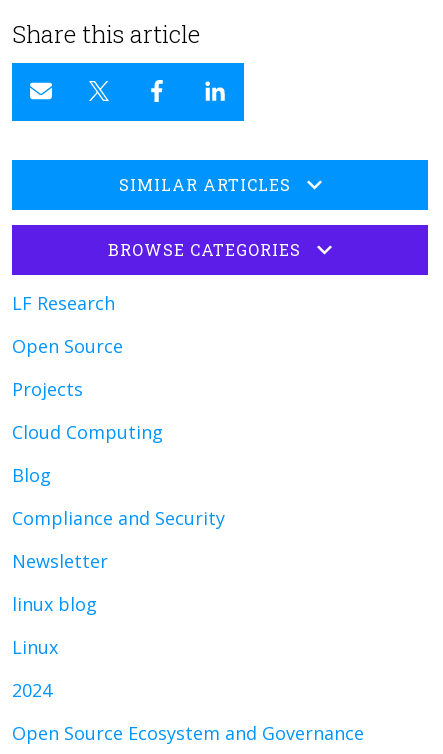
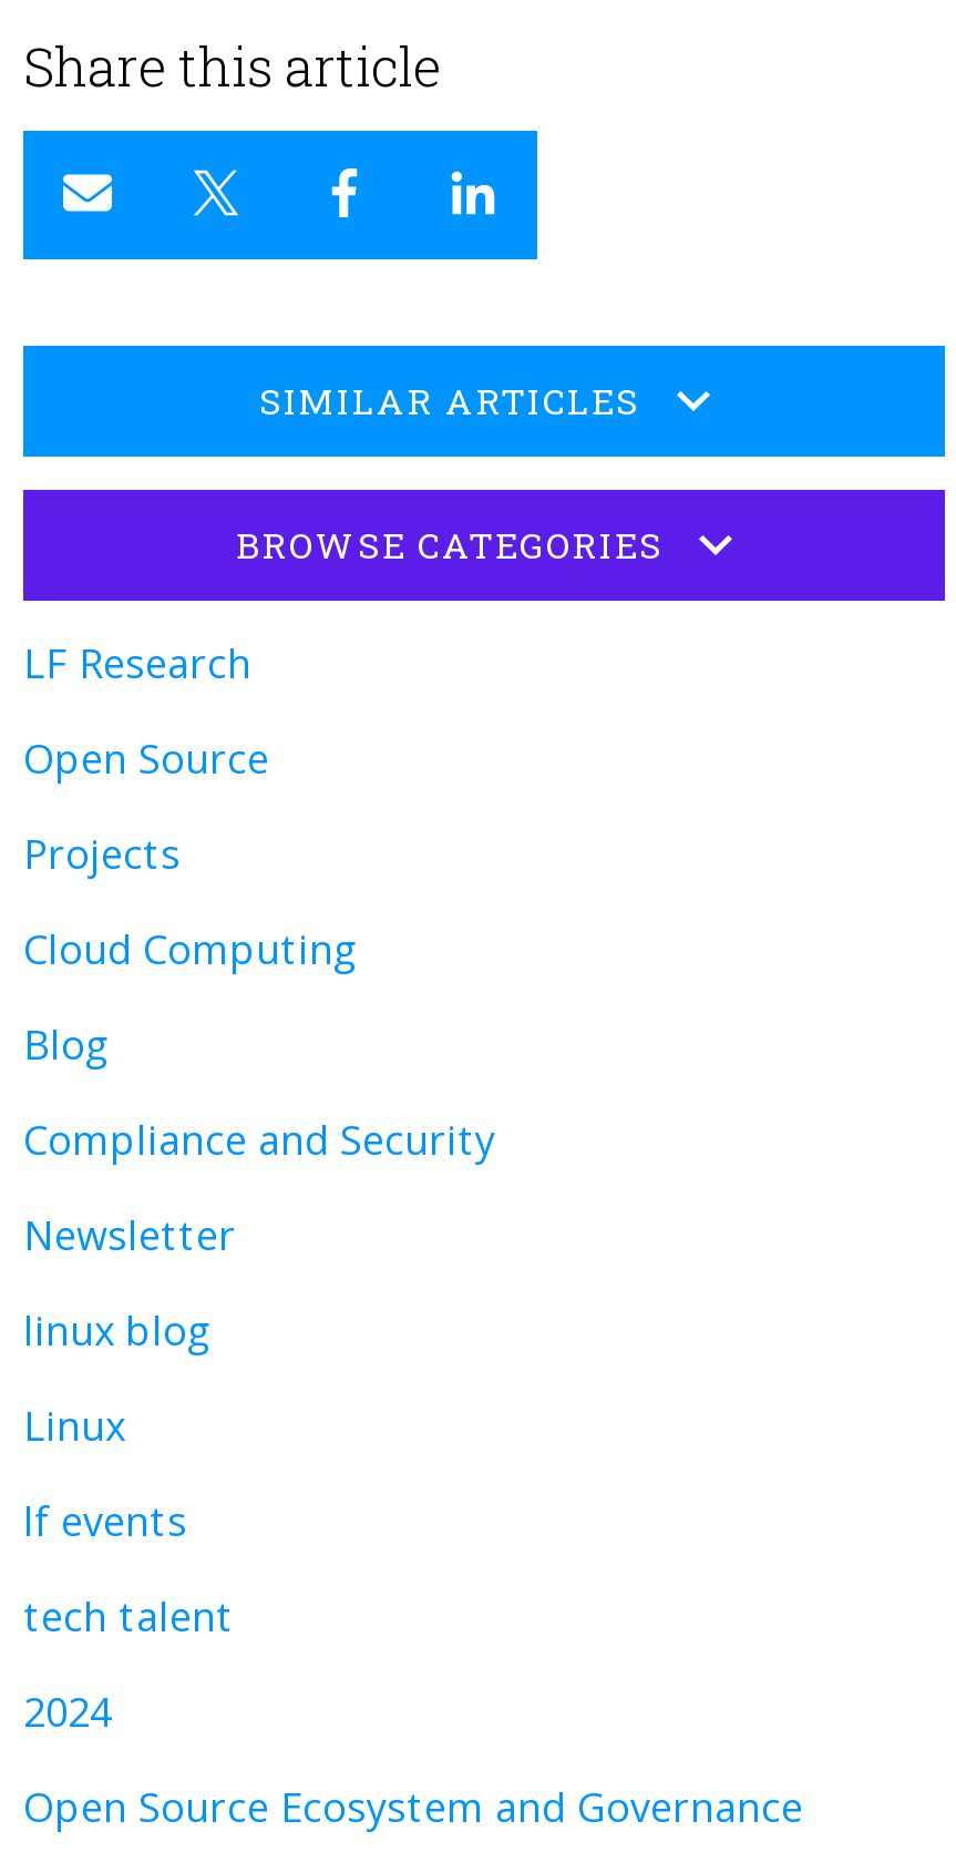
+ lf events
+ tech talent
